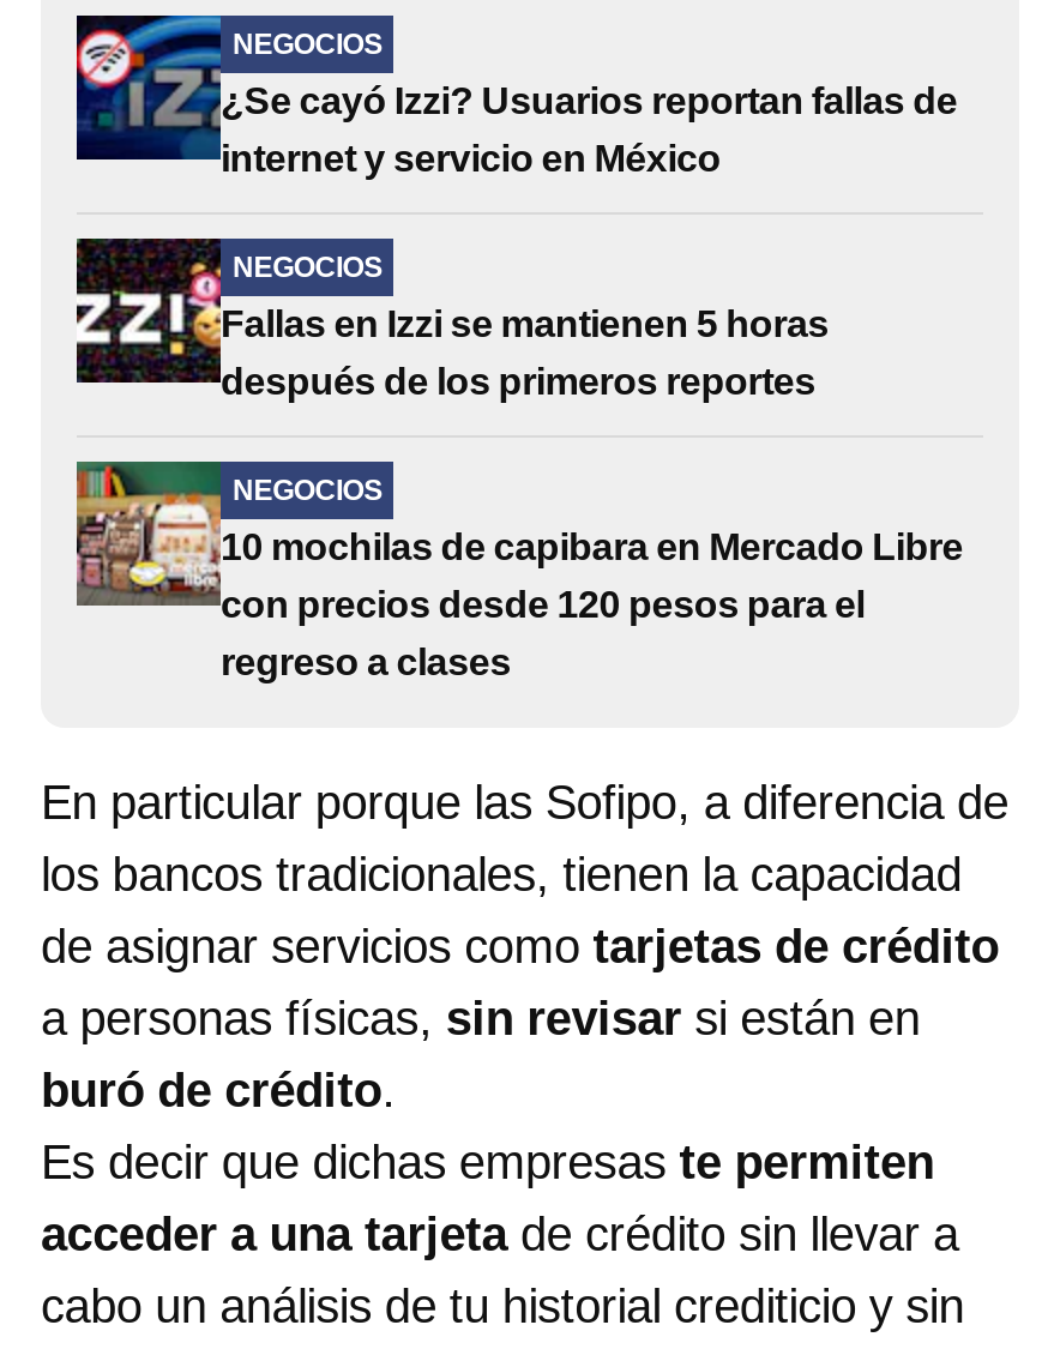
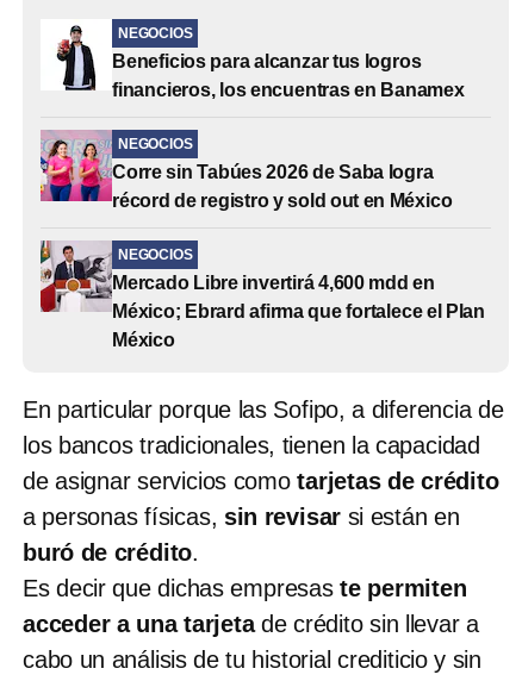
- [image]
- ¿Se cayó Izzi? Usuarios reportan fallas de
- internet y servicio en México
+ [image]
+ Beneficios para alcanzar tus logros
+ financieros, los encuentras en Banamex

- [image]
- Fallas en Izzi se mantienen 5 horas
- después de los primeros reportes
+ [image]
+ Corre sin Tabúes 2026 de Saba logra
+ récord de registro y sold out en México

- [image]
- 10 mochilas de capibara en Mercado Libre
- con precios desde 120 pesos para el
- regreso a clases
+ [image]
+ Mercado Libre invertirá 4,600 mdd en
+ México; Ebrard afirma que fortalece el Plan
+ México
